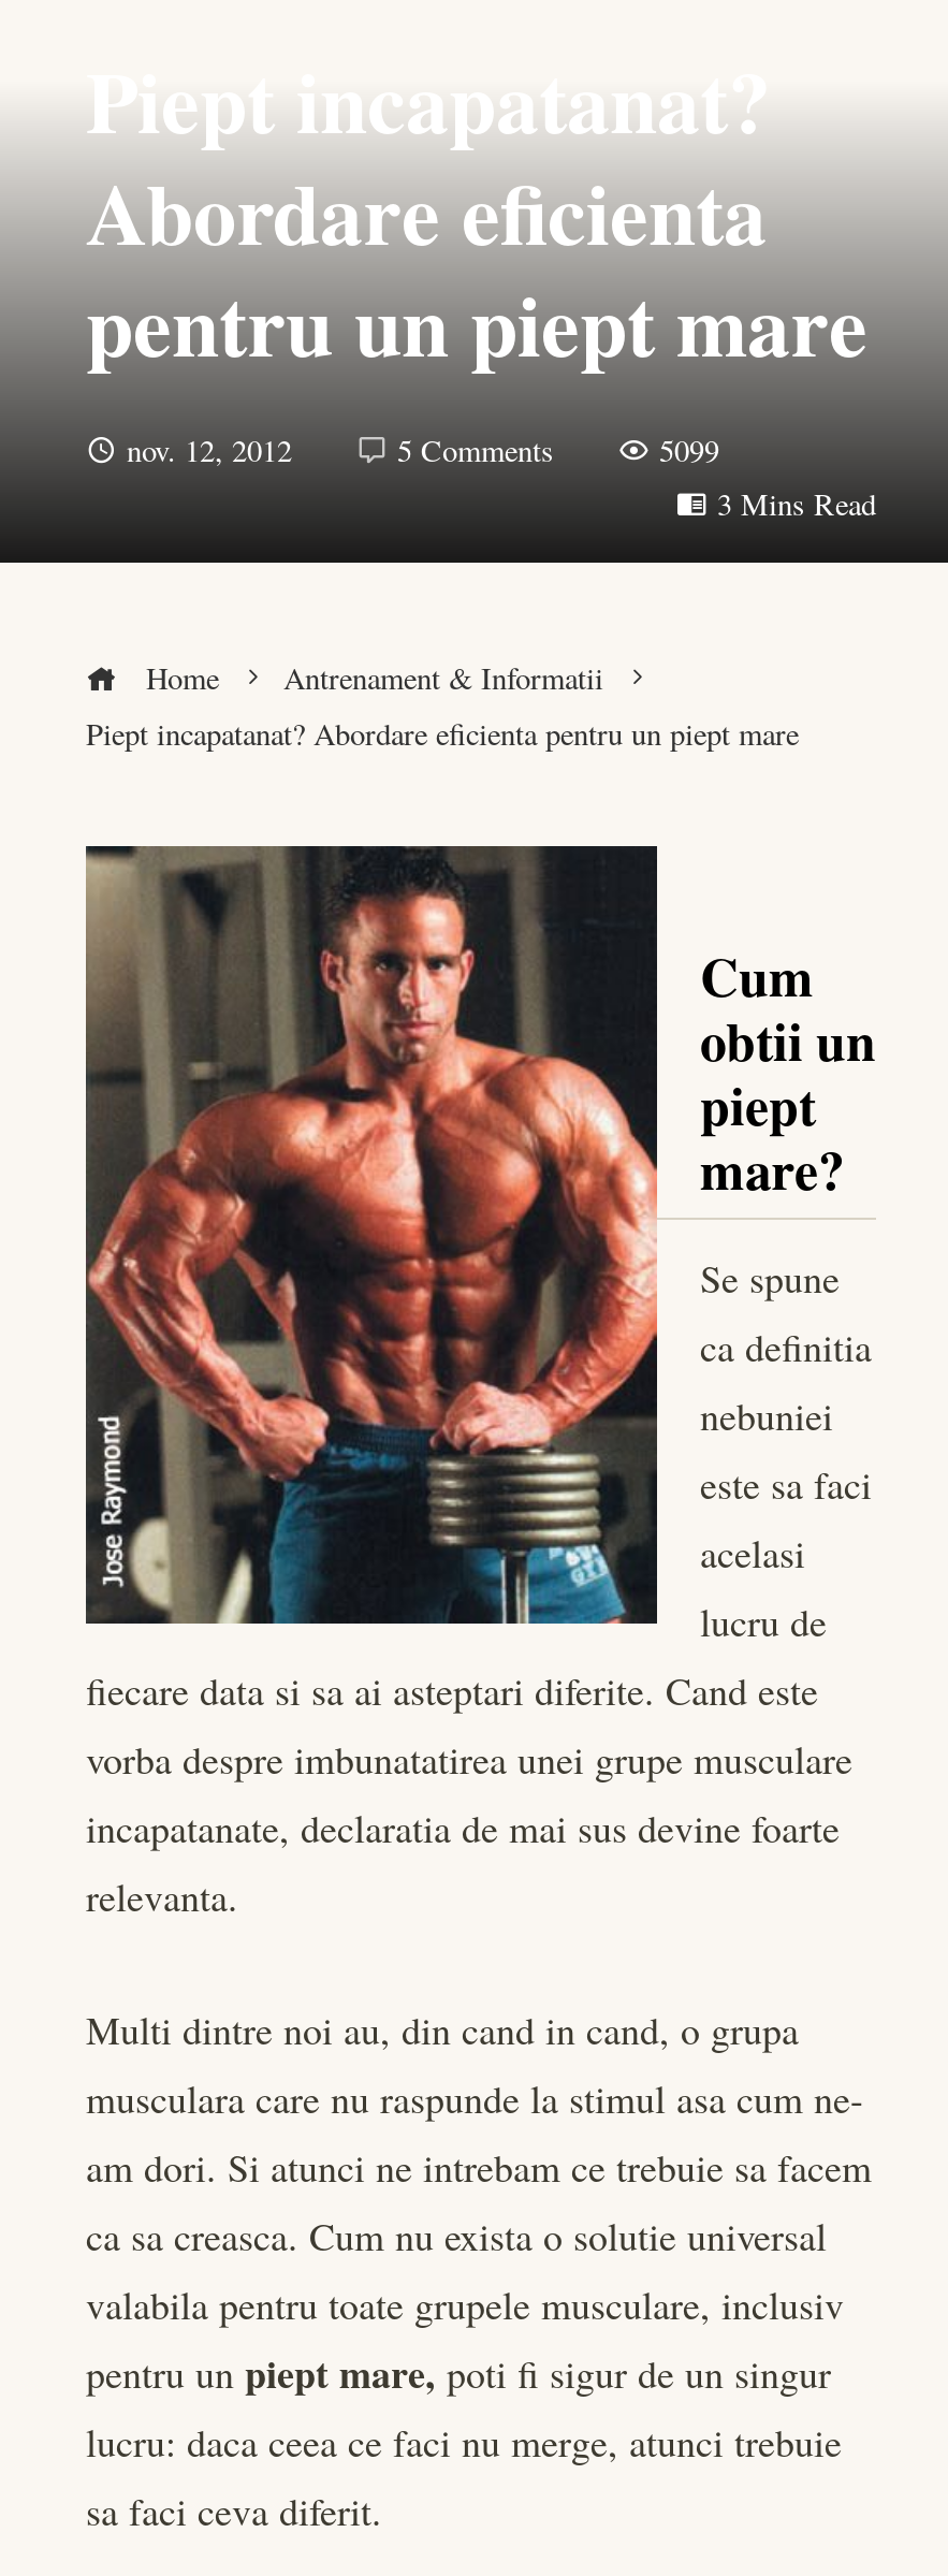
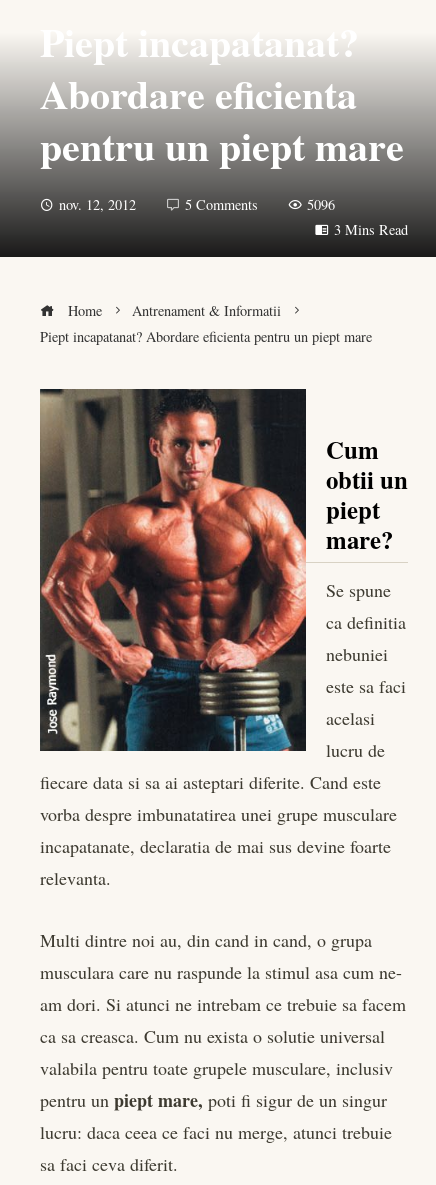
- 5099
+ 5096
